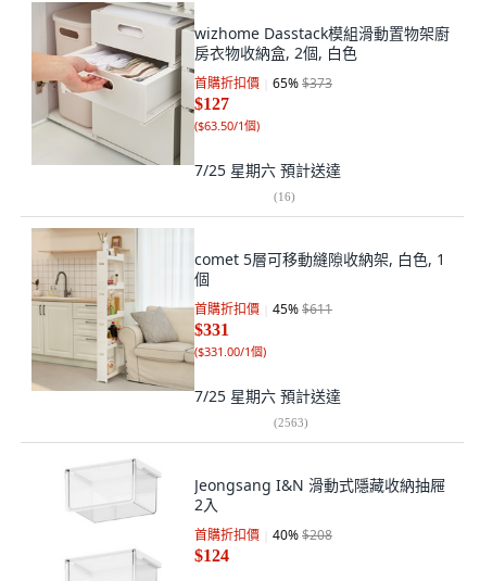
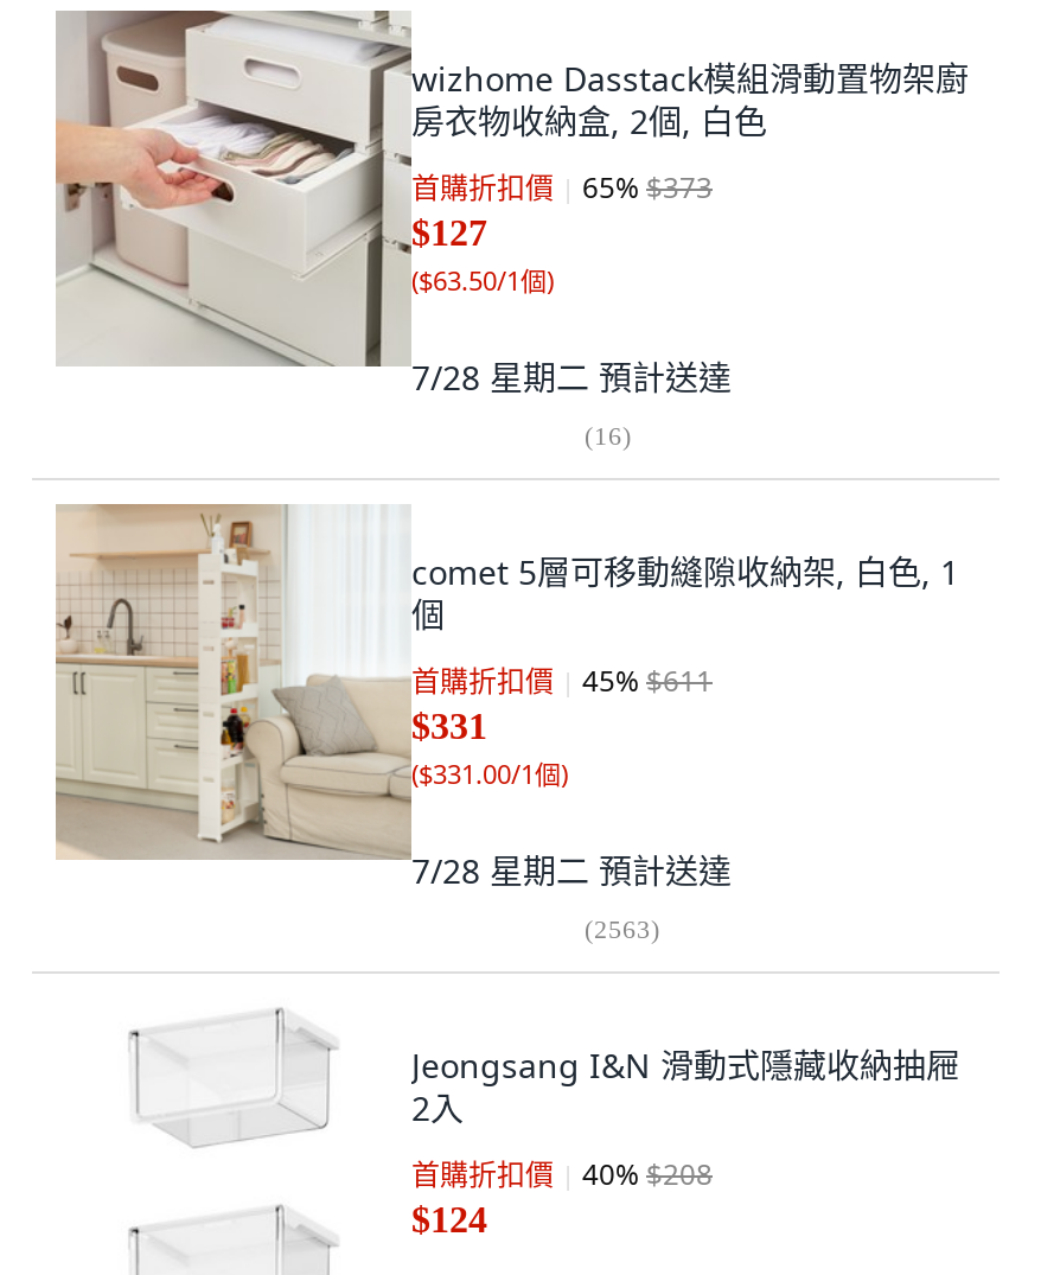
- 7/25 星期六預計送達
+ 7/28 星期二預計送達

- 7/25 星期六預計送達
+ 7/28 星期二預計送達
